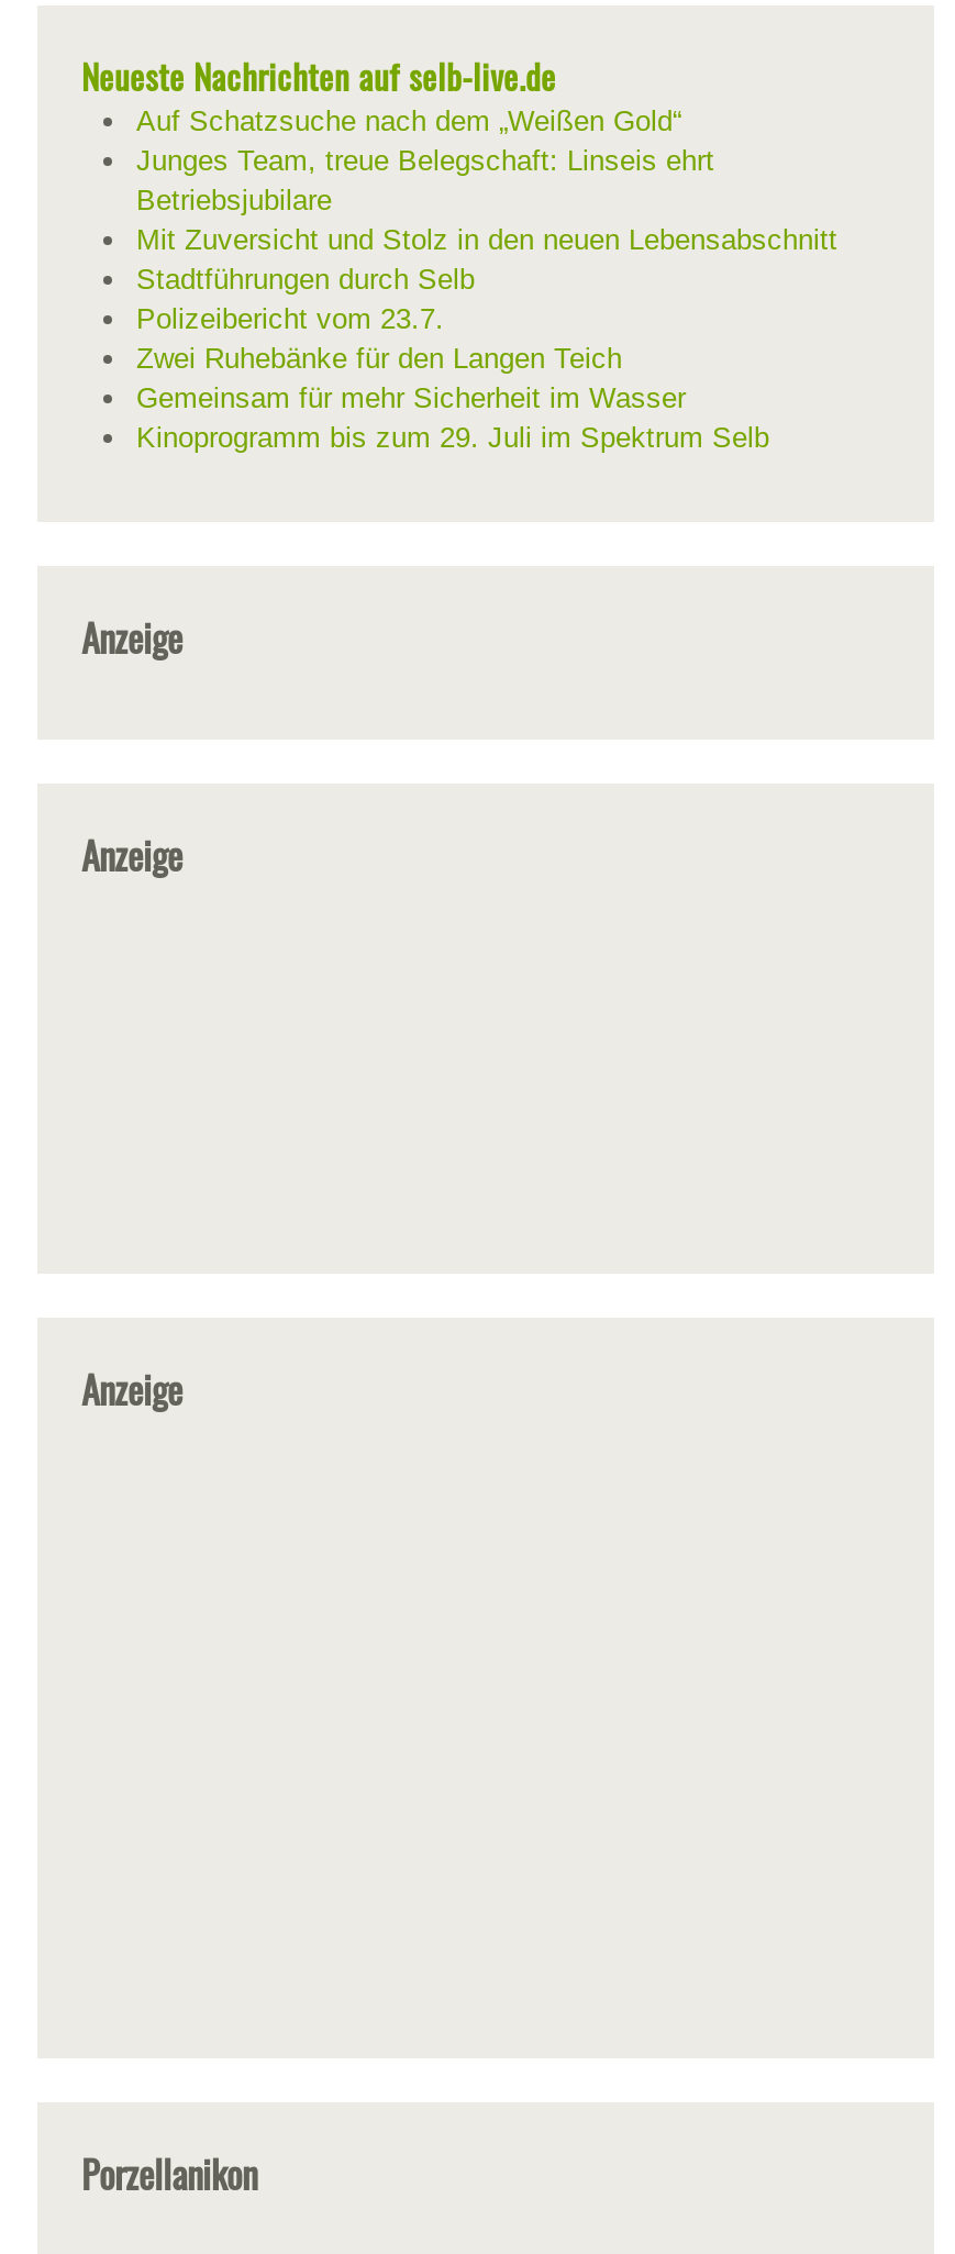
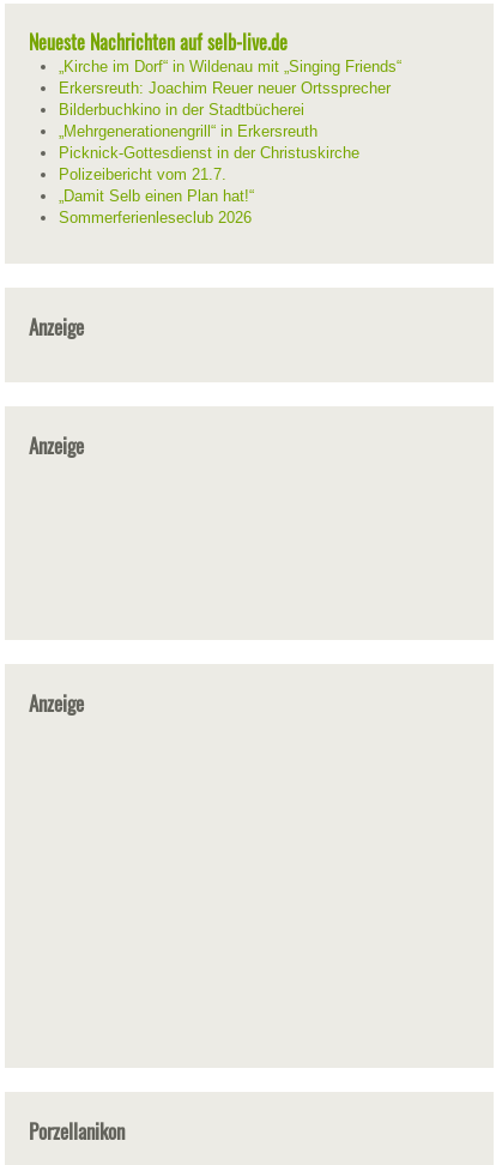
- Auf Schatzsuche nach dem „Weißen Gold“
- Junges Team, treue Belegschaft: Linseis ehrt
- Betriebsjubilare
- Mit Zuversicht und Stolz in den neuen Lebensabschnitt
- Stadtführungen durch Selb
- Polizeibericht vom 23.7.
- Zwei Ruhebänke für den Langen Teich
- Gemeinsam für mehr Sicherheit im Wasser
- Kinoprogramm bis zum 29. Juli im Spektrum Selb
+ „Kirche im Dorf“ in Wildenau mit „Singing Friends“
+ Erkersreuth: Joachim Reuer neuer Ortssprecher
+ Bilderbuchkino in der Stadtbücherei
+ „Mehrgenerationengrill“ in Erkersreuth
+ Picknick-Gottesdienst in der Christuskirche
+ Polizeibericht vom 21.7.
+ „Damit Selb einen Plan hat!“
+ Sommerferienleseclub 2026
